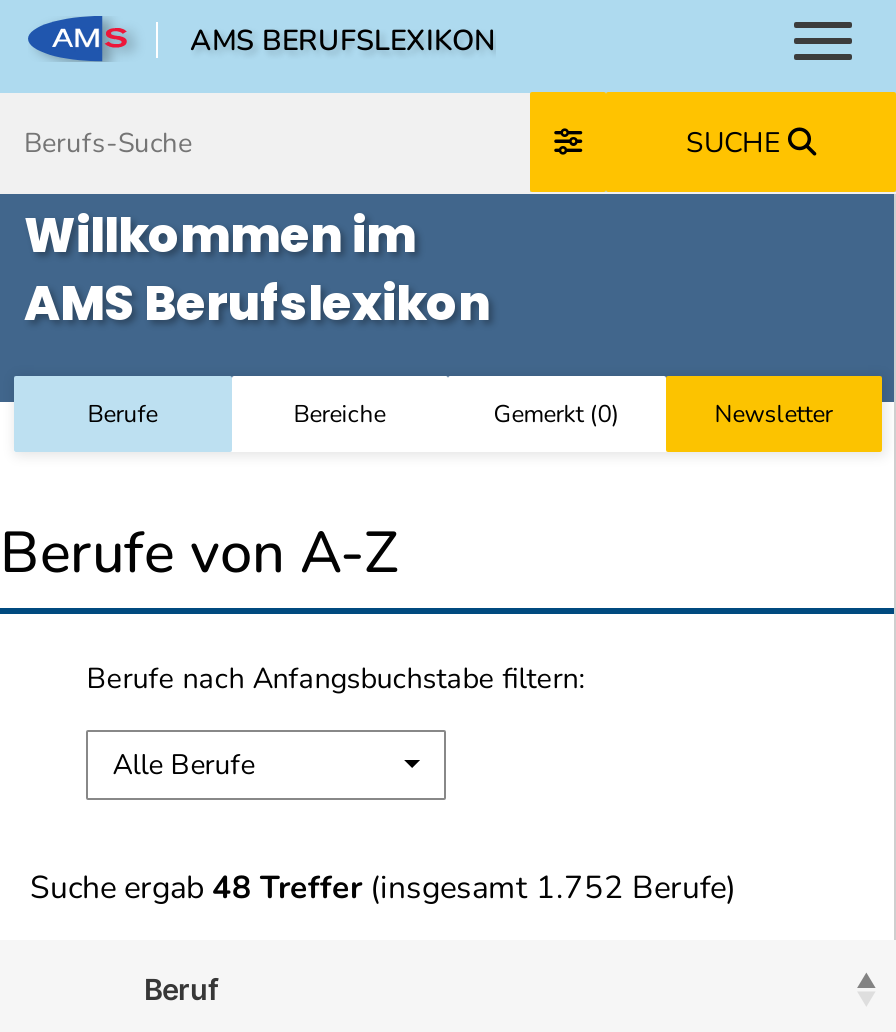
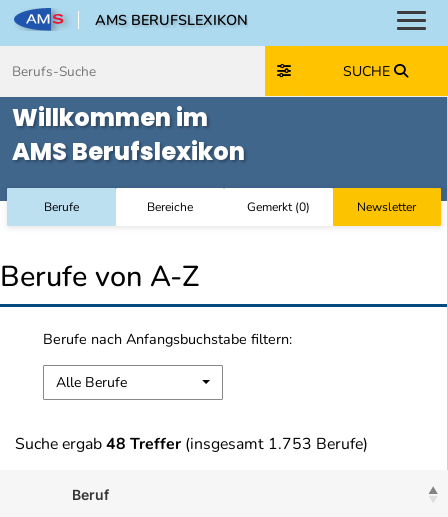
- Suche ergab 48 Treffer (insgesamt 1.752 Berufe)
+ Suche ergab 48 Treffer (insgesamt 1.753 Berufe)
